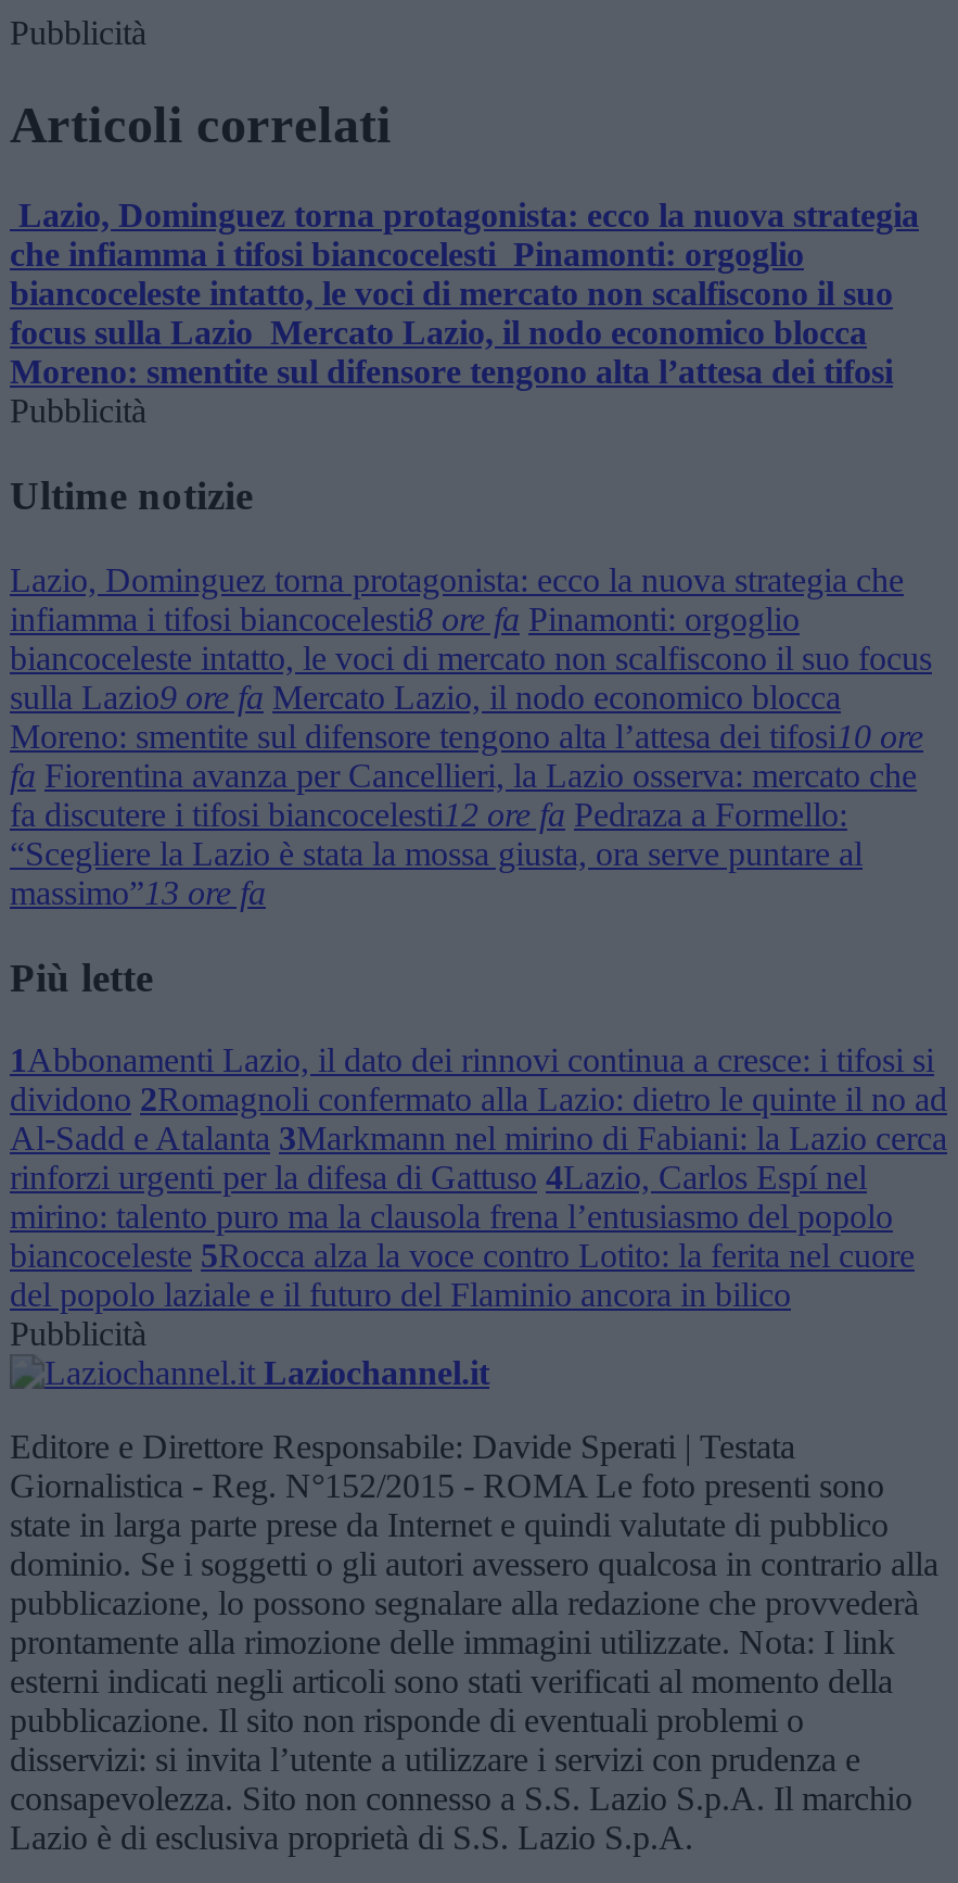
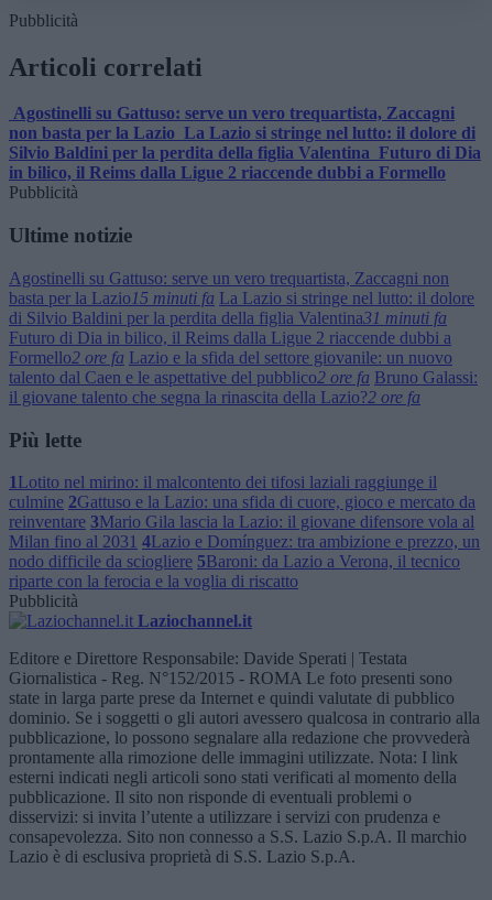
- Lazio, Dominguez torna protagonista: ecco la nuova strategia
- che infiamma i tifosi biancocelesti Pinamonti: orgoglio
- biancoceleste intatto, le voci di mercato non scalfiscono il suo
- focus sulla Lazio Mercato Lazio, il nodo economico blocca
- Moreno: smentite sul difensore tengono alta l’attesa dei tifosi
+ Agostinelli su Gattuso: serve un vero trequartista, Zaccagni
+ non basta per la Lazio La Lazio si stringe nel lutto: il dolore di
+ Silvio Baldini per la perdita della figlia Valentina Futuro di Dia
+ in bilico, il Reims dalla Ligue 2 riaccende dubbi a Formello

- Lazio, Dominguez torna protagonista: ecco la nuova strategia che
- infiamma i tifosi biancocelesti8 ore fa Pinamonti: orgoglio
- biancoceleste intatto, le voci di mercato non scalfiscono il suo focus
- sulla Lazio9 ore fa Mercato Lazio, il nodo economico blocca
- Moreno: smentite sul difensore tengono alta l’attesa dei tifosi 10 ore
- fa Fiorentina avanza per Cancellieri, la Lazio osserva: mercato che
- fa discutere i tifosi biancocelesti 12 ore fa Pedraza a Formello:
- “Scegliere la Lazio è stata la mossa giusta, ora serve puntare al
- massimo”13 ore fa
+ Agostinelli su Gattuso: serve un vero trequartista, Zaccagni non
+ basta per la Lazio 15 minuti fa La Lazio si stringe nel lutto: il dolore
+ di Silvio Baldini per la perdita della figlia Valentina31 minuti fa
+ Futuro di Dia in bilico, il Reims dalla Ligue 2 riaccende dubbi a
+ Formello2 ore fa Lazio e la sfida del settore giovanile: un nuovo
+ talento dal Caen e le aspettative del pubblico2 ore fa Bruno Galassi:
+ il giovane talento che segna la rinascita della Lazio?2 ore fa

- 1Abbonamenti Lazio, il dato dei rinnovi continua a cresce: i tifosi si
- dividono 2Romagnoli confermato alla Lazio: dietro le quinte il no ad
- Al-Sadd e Atalanta 3Markmann nel mirino di Fabiani: la Lazio cerca
- rinforzi urgenti per la difesa di Gattuso 4Lazio, Carlos Espí nel
- mirino: talento puro ma la clausola frena l’entusiasmo del popolo
- biancoceleste 5Rocca alza la voce contro Lotito: la ferita nel cuore
- del popolo laziale e il futuro del Flaminio ancora in bilico
+ 1Lotito nel mirino: il malcontento dei tifosi laziali raggiunge il
+ culmine 2Gattuso e la Lazio: una sfida di cuore, gioco e mercato da
+ reinventare 3Mario Gila lascia la Lazio: il giovane difensore vola al
+ Milan fino al 2031 4Lazio e Domínguez: tra ambizione e prezzo, un
+ nodo difficile da sciogliere 5Baroni: da Lazio a Verona, il tecnico
+ riparte con la ferocia e la voglia di riscatto
